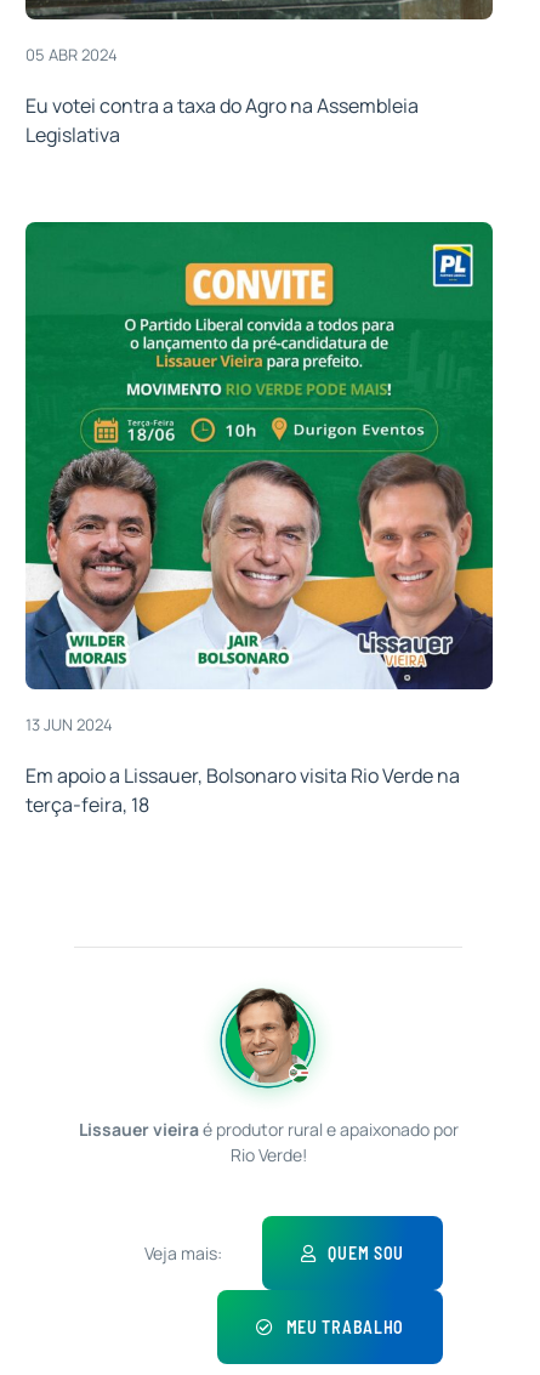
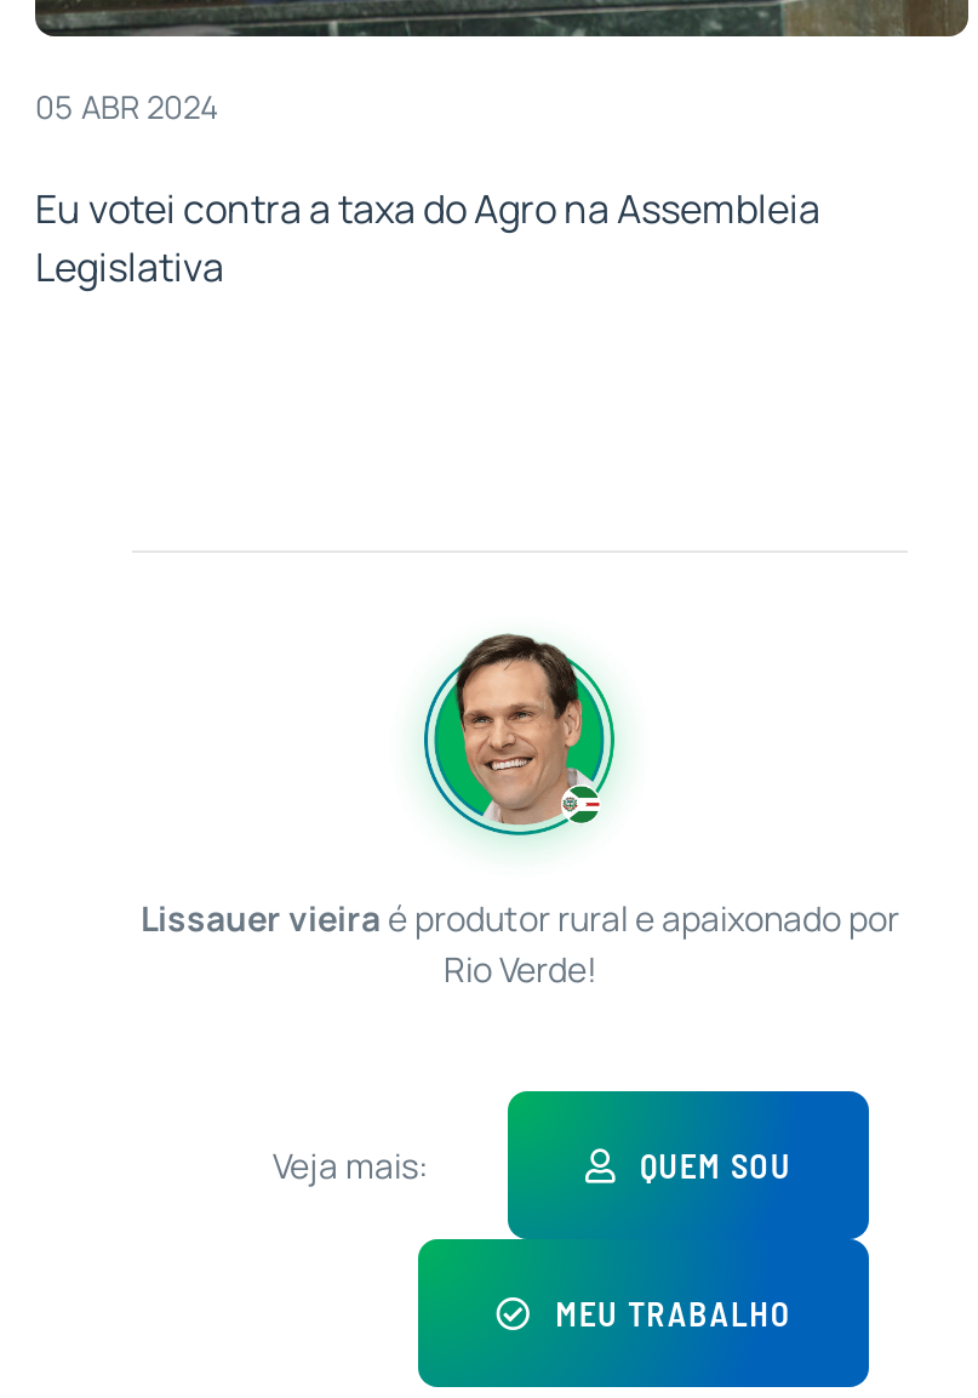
- [image]
- 13 JUN 2024
- Em apoio a Lissauer, Bolsonaro visita Rio Verde na
- terça-feira, 18
